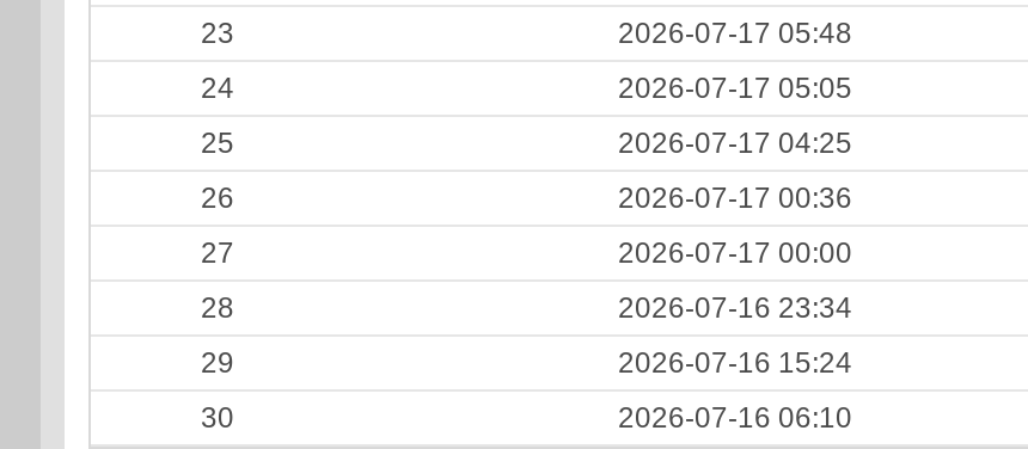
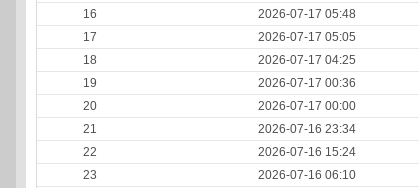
- 23
+ 16

- 24
+ 17

- 25
+ 18

- 26
+ 19

- 27
+ 20

- 28
+ 21

- 29
+ 22

- 30
+ 23
